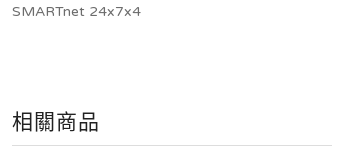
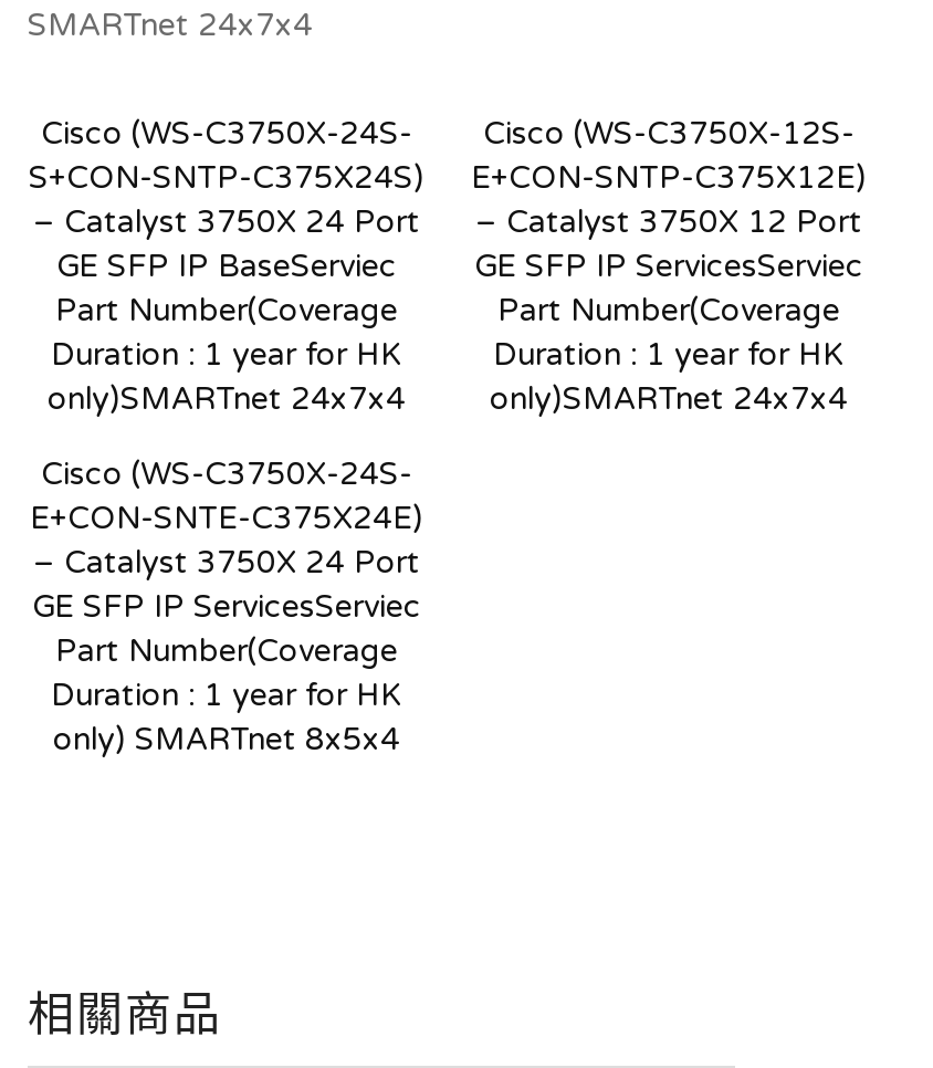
+ Cisco (WS-C3750X-24S-
+ S+CON-SNTP-C375X24S)
+ – Catalyst 3750X 24 Port
+ GE SFP IP BaseServiec
+ Part Number(Coverage
+ Duration : 1 year for HK
+ only)SMARTnet 24x7x4

+ Cisco (WS-C3750X-12S-
+ E+CON-SNTP-C375X12E)
+ – Catalyst 3750X 12 Port
+ GE SFP IP ServicesServiec
+ Part Number(Coverage
+ Duration : 1 year for HK
+ only)SMARTnet 24x7x4
+ Cisco (WS-C3750X-24S-
+ E+CON-SNTE-C375X24E)
+ – Catalyst 3750X 24 Port
+ GE SFP IP ServicesServiec
+ Part Number(Coverage
+ Duration : 1 year for HK
+ only) SMARTnet 8x5x4
